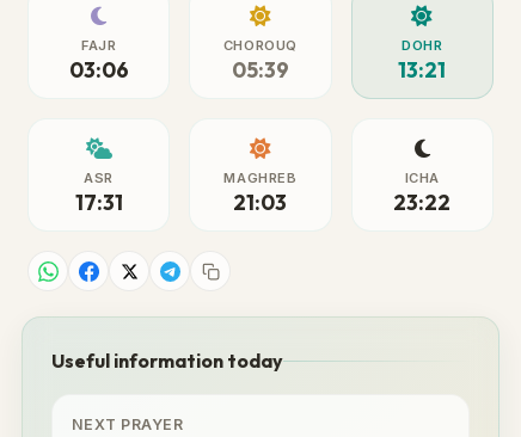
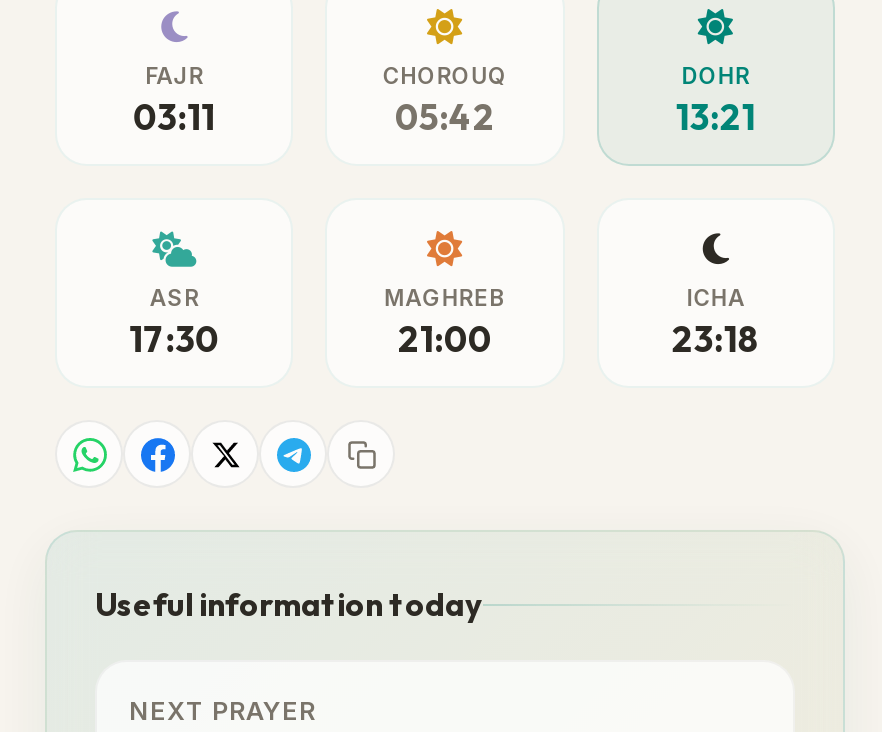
- 03:06
+ 03:11

- 05:39
+ 05:42

- 17:31
+ 17:30

- 21:03
+ 21:00

- 23:22
+ 23:18
